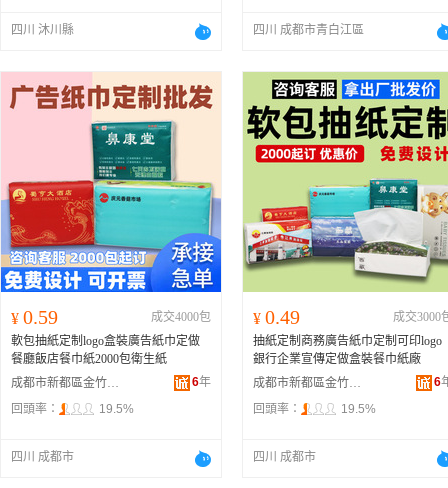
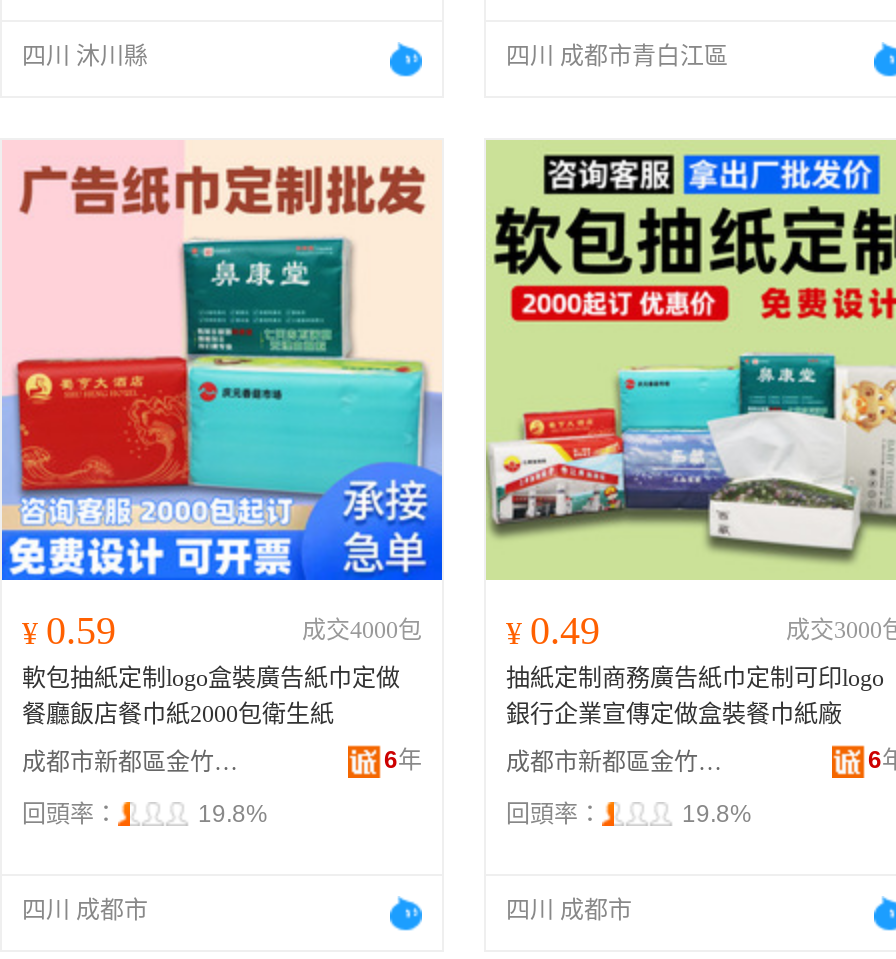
- 19.5%
+ 19.8%

- 19.5%
+ 19.8%
